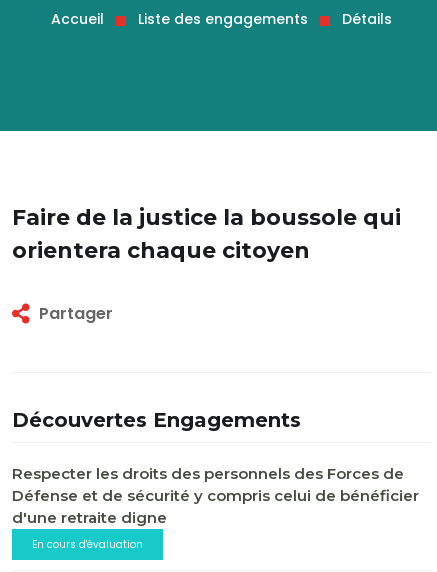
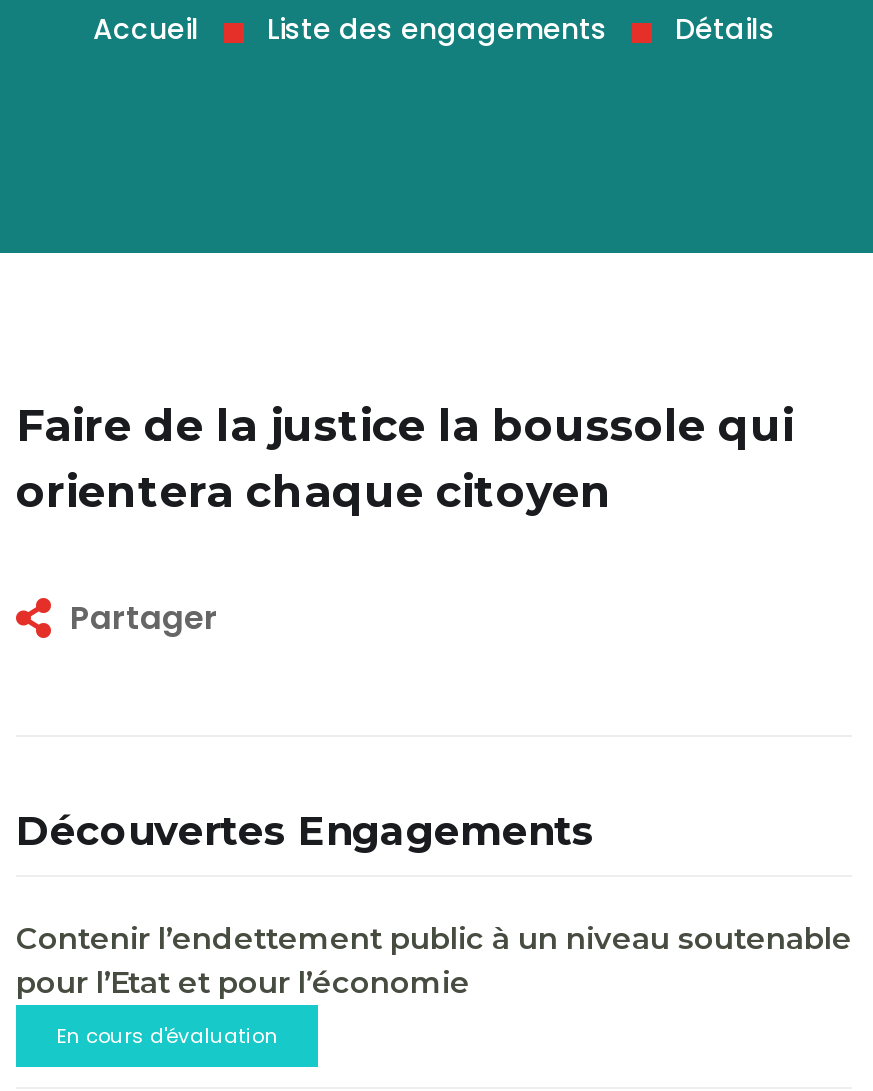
- Respecter les droits des personnels des Forces de
- Défense et de sécurité y compris celui de bénéficier
- d'une retraite digne
+ Contenir l’endettement public à un niveau soutenable
+ pour l’Etat et pour l’économie
